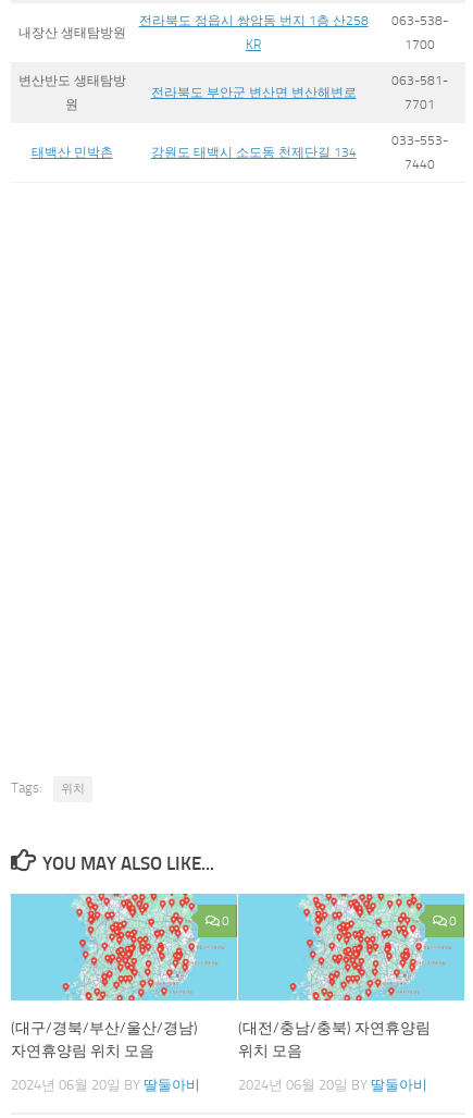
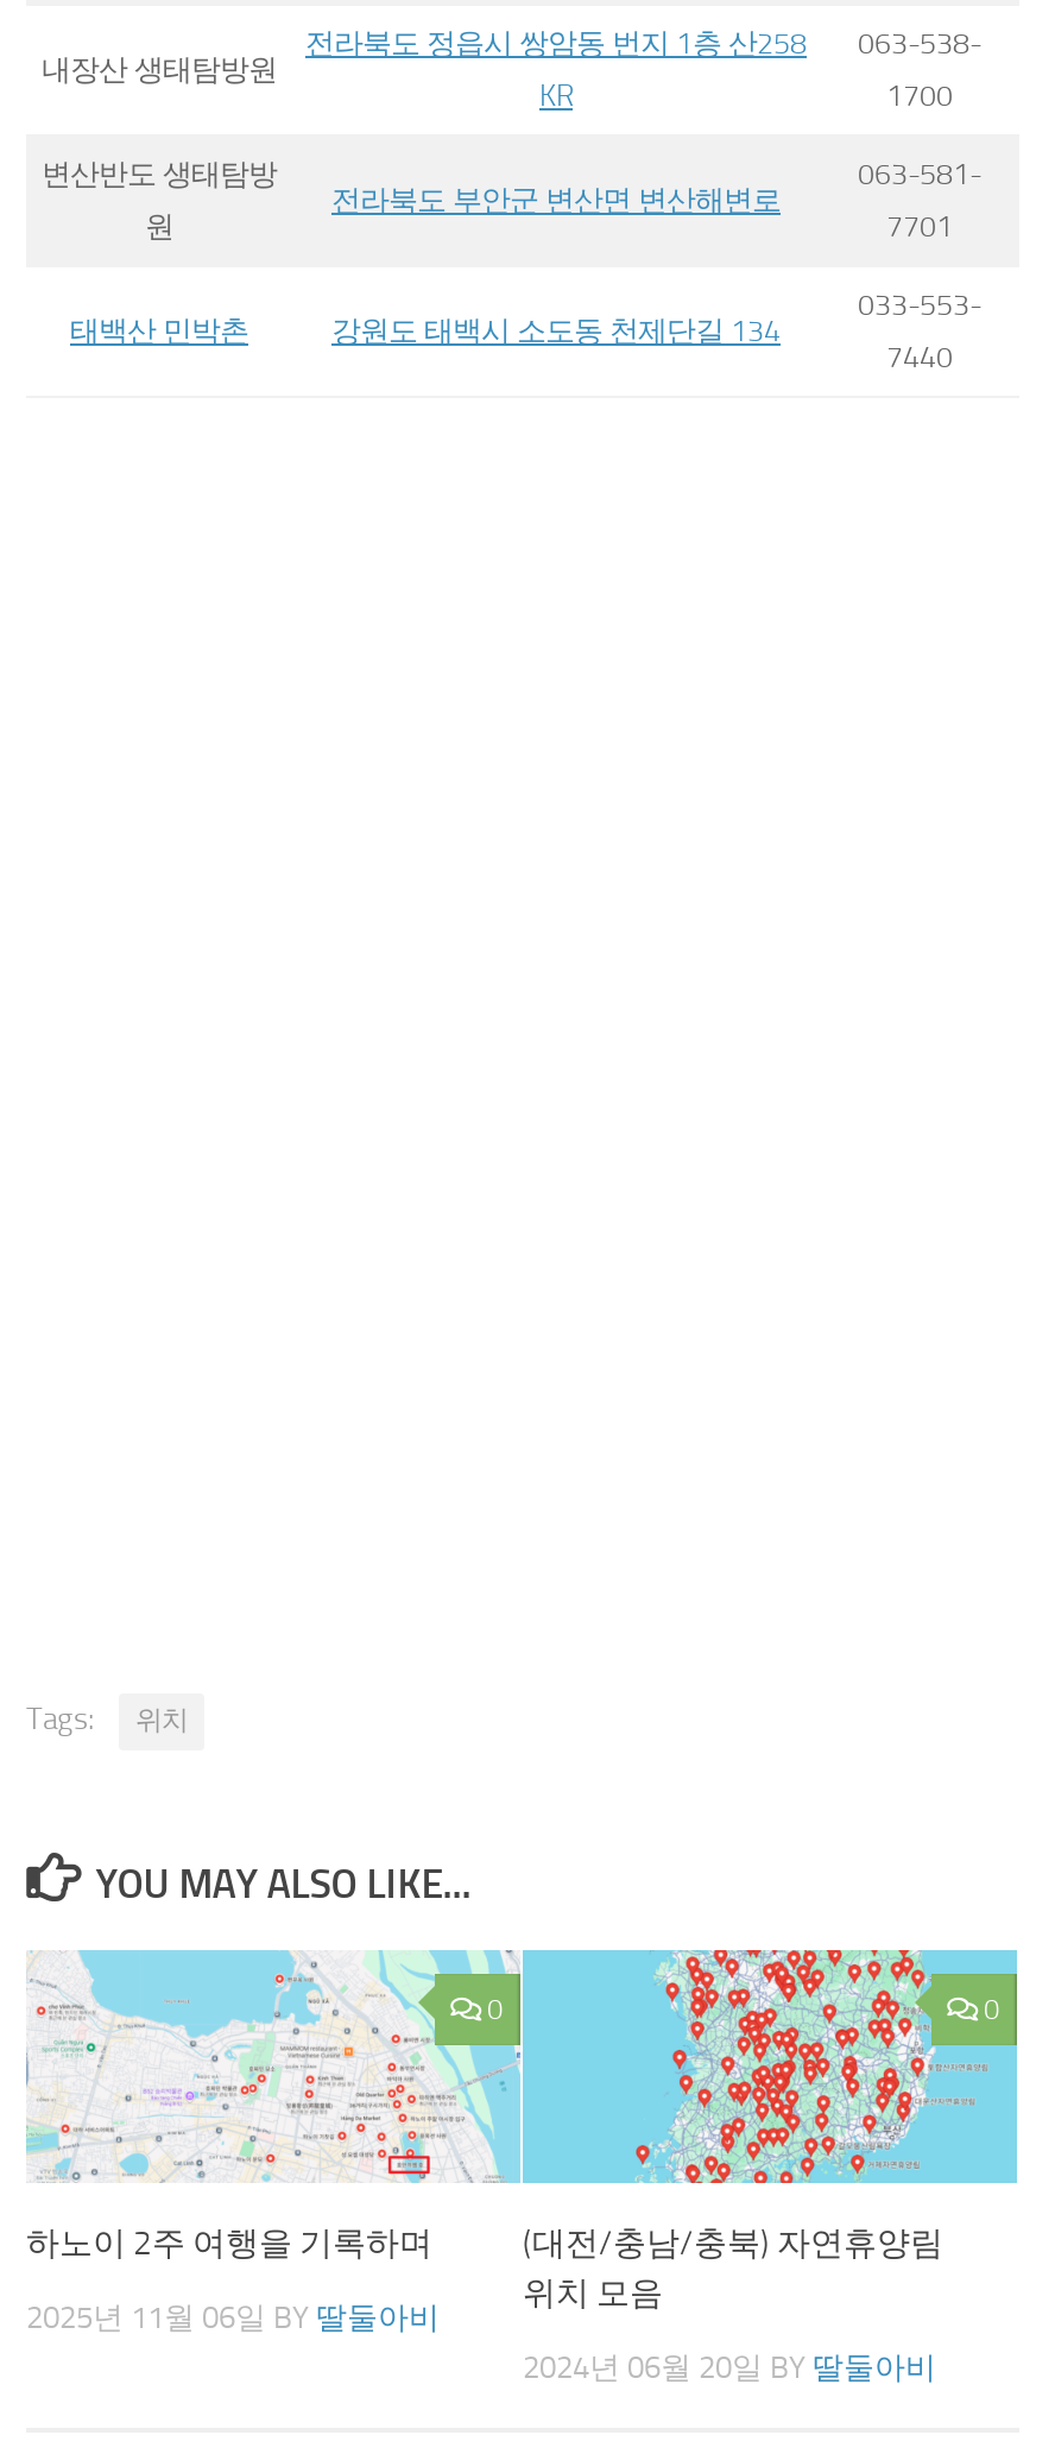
- [image]
- (대구/경북/부산/울산/경남)
- 자연휴양림 위치 모음
+ [image]
+ 하노이 2주 여행을 기록하며

- 2024년 06월 20일 BY 딸둘아비
+ 2025년 11월 06일 BY 딸둘아비
